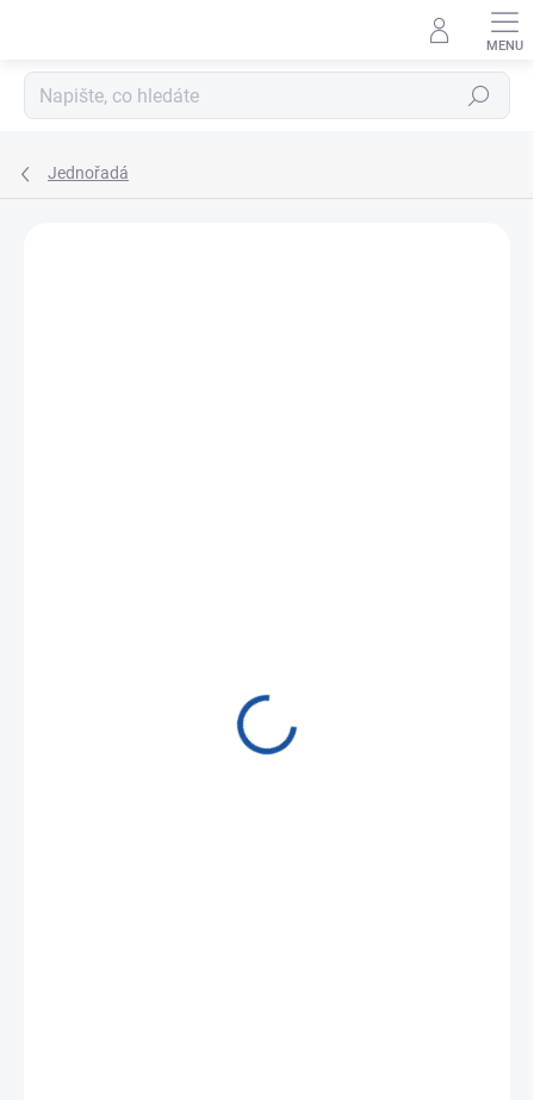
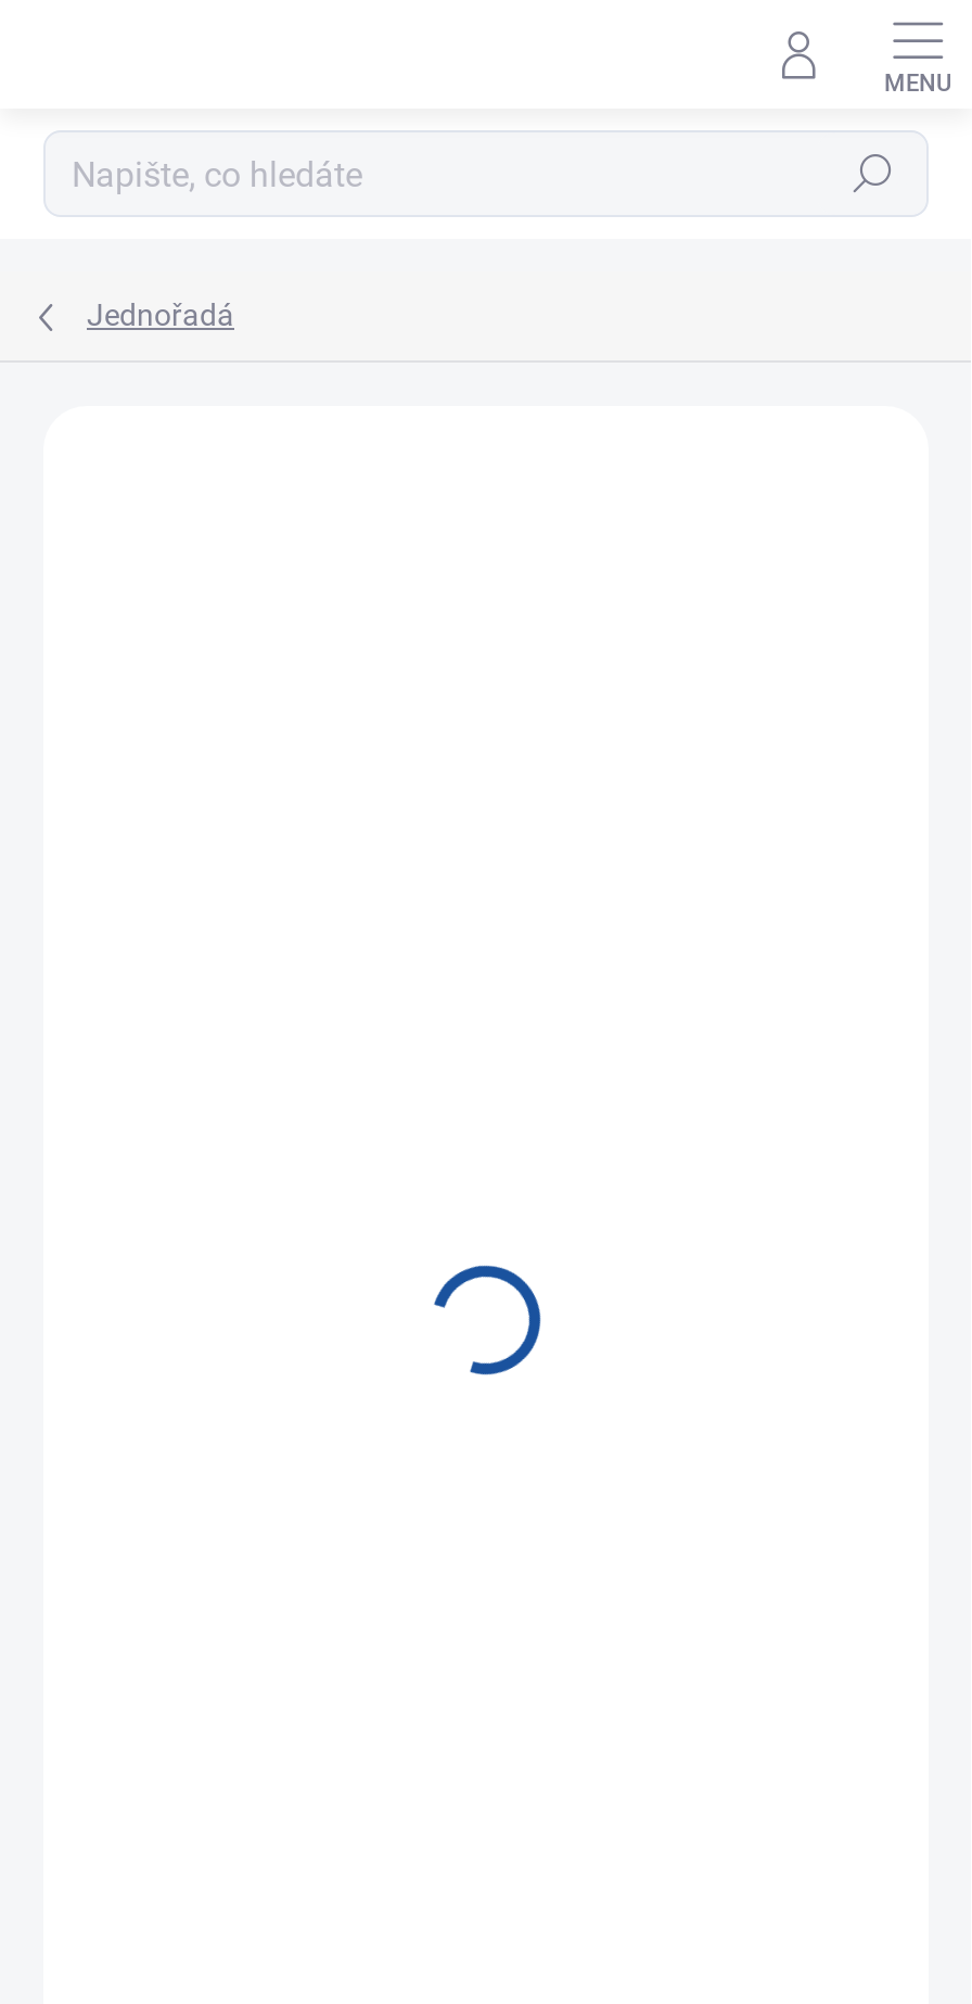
- [image]
+ [image]
